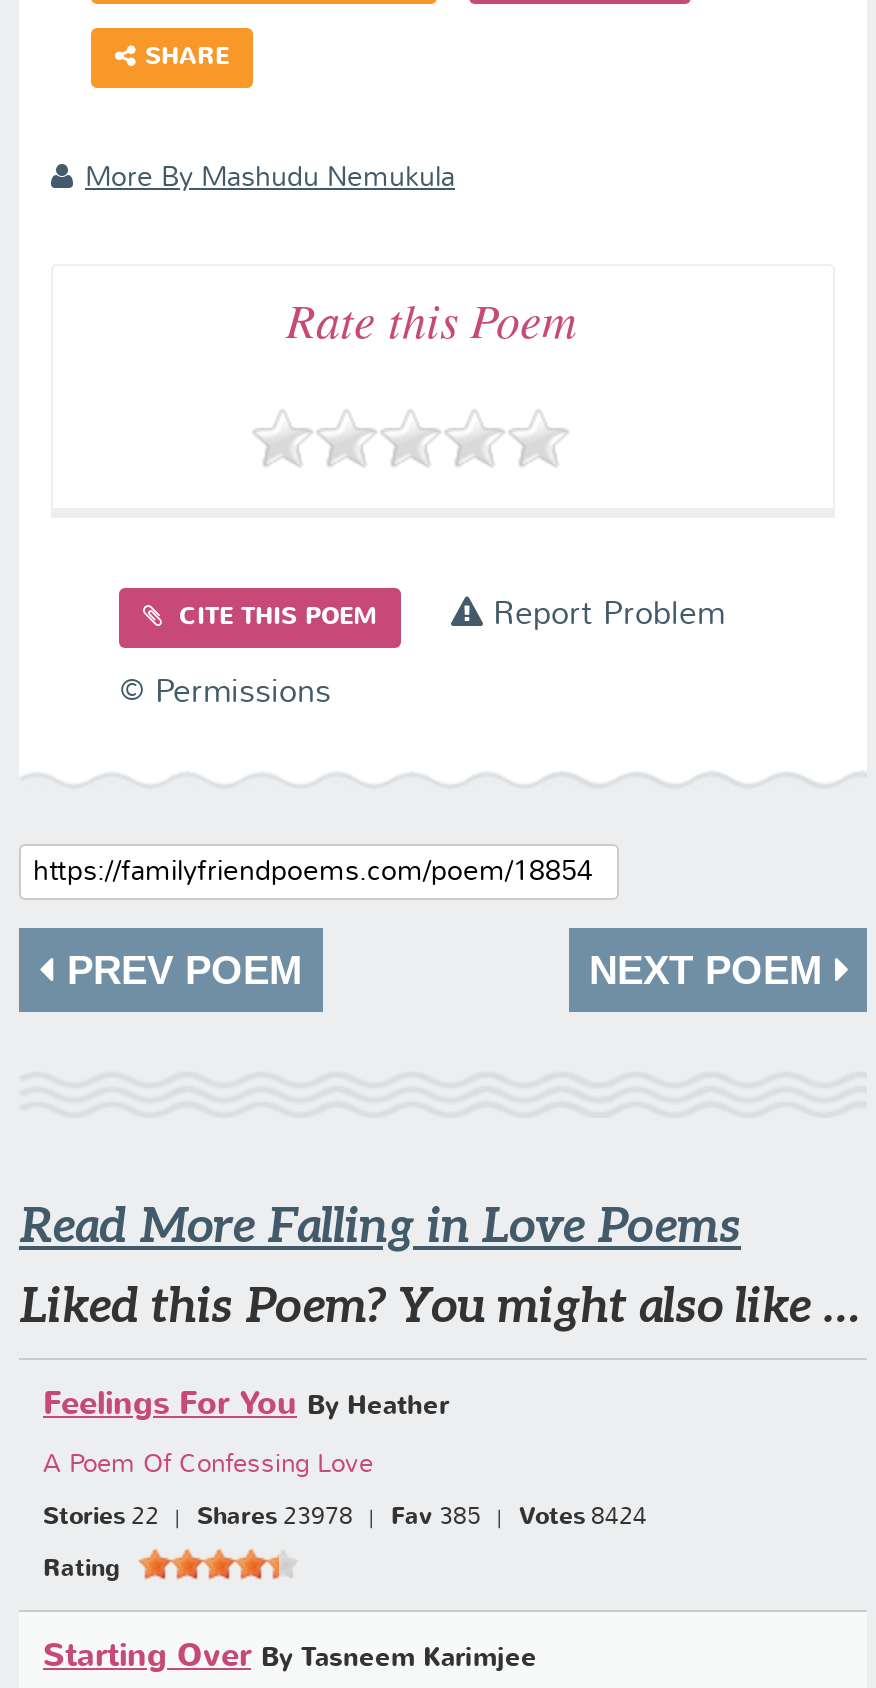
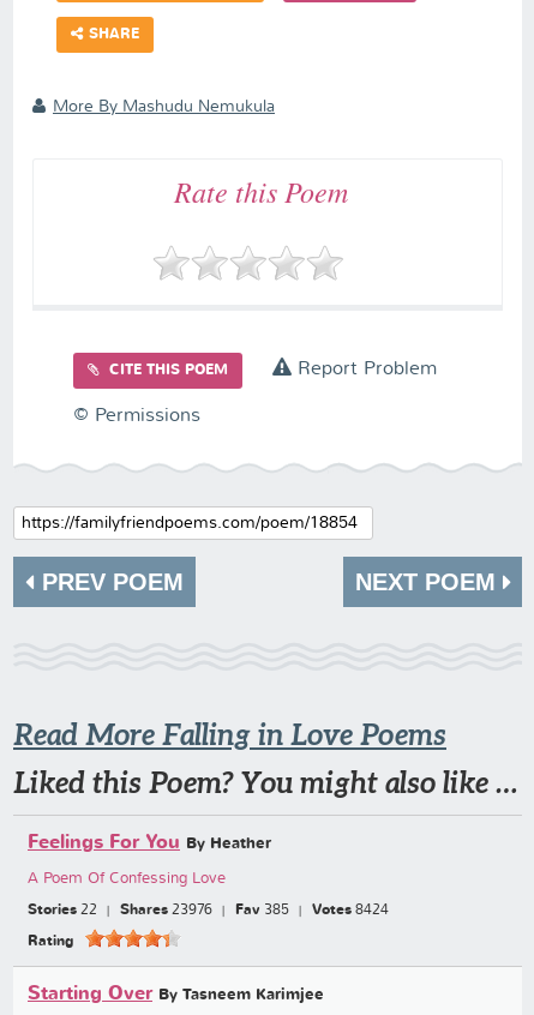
- Stories 22 Shares 23978 Fav 385 Votes 8424
+ Stories 22 Shares 23976 Fav 385 Votes 8424
